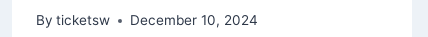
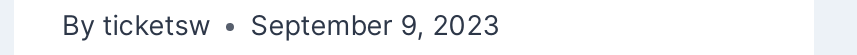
- By ticketsw December 10, 2024
+ By ticketsw September 9, 2023
